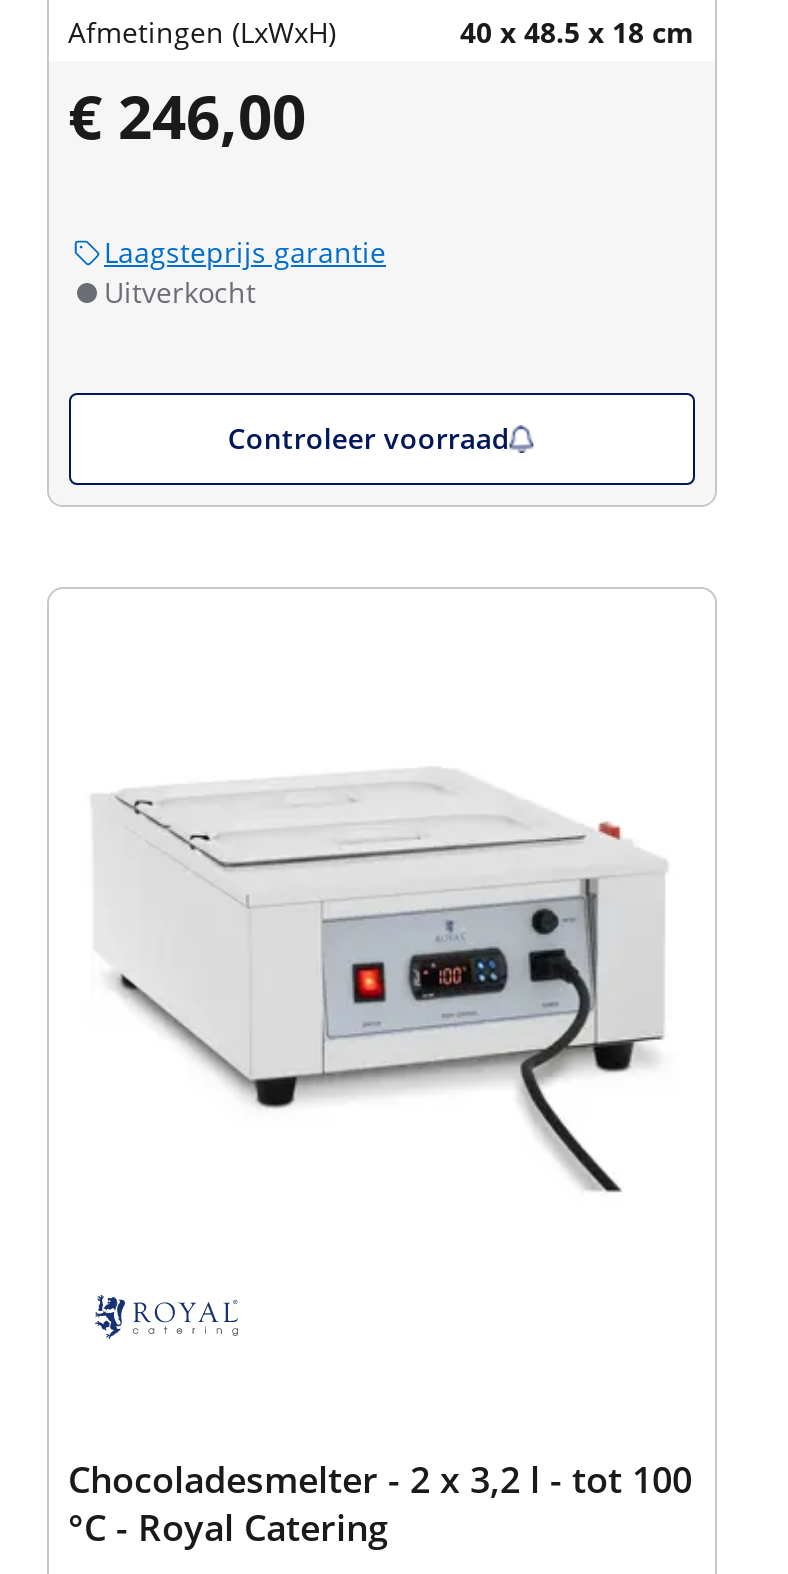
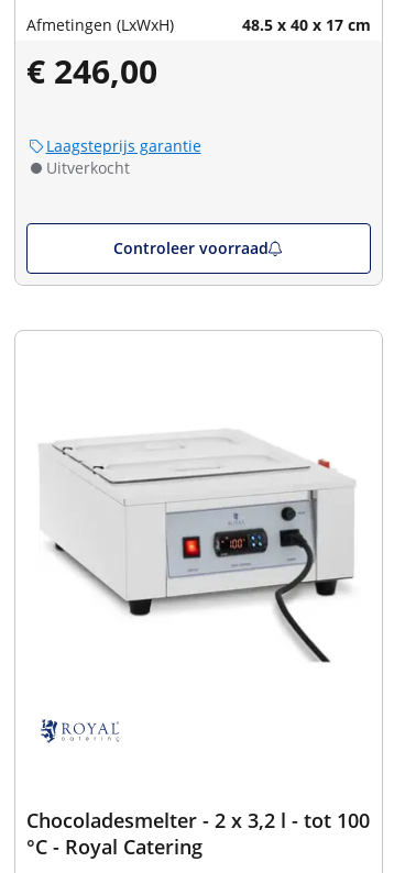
- 40 x 48.5 x 18 cm
+ 48.5 x 40 x 17 cm
